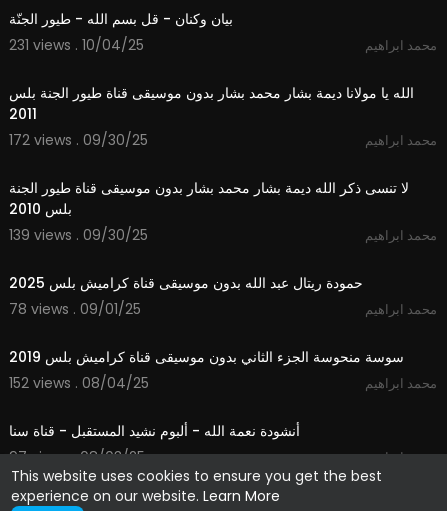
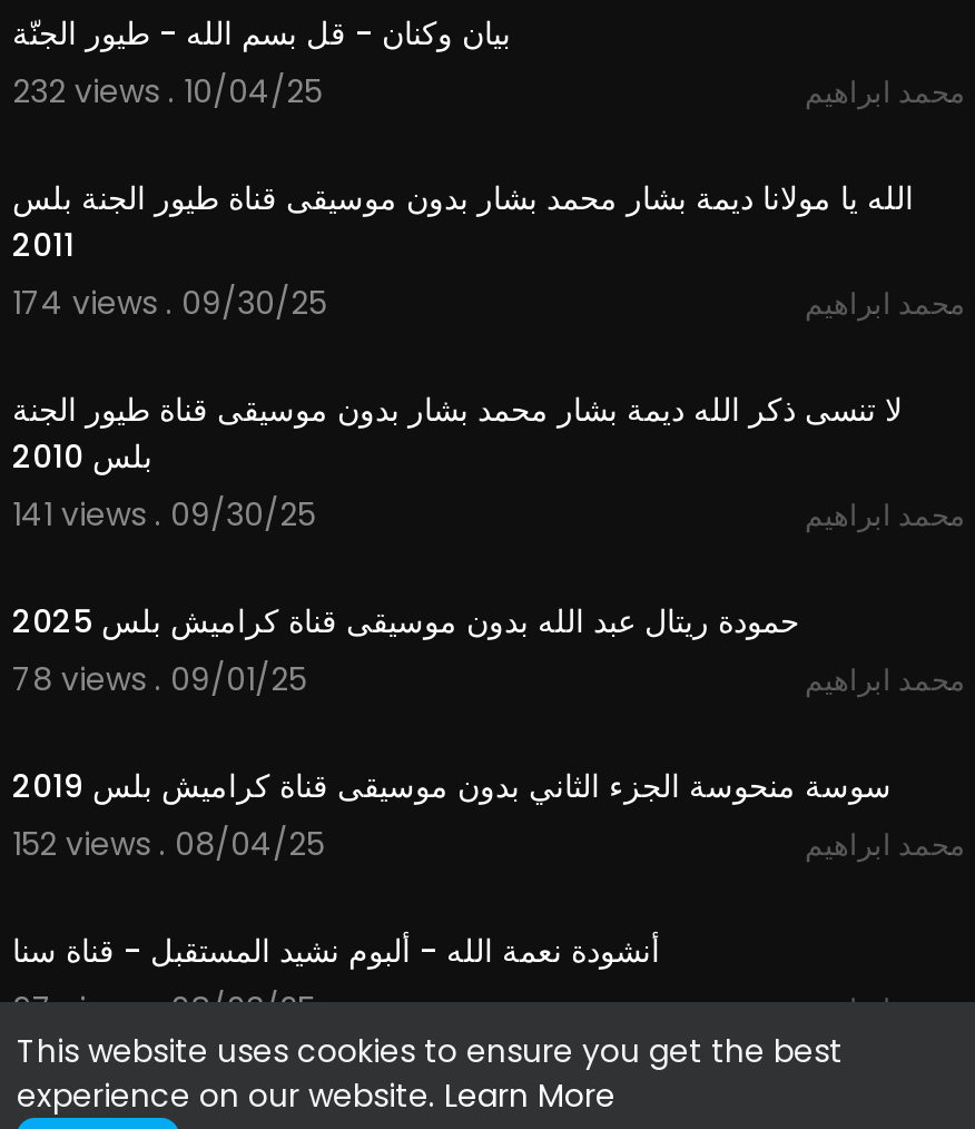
- 231 views . 10/04/25
+ 232 views . 10/04/25

- 172 views . 09/30/25
+ 174 views . 09/30/25

- 139 views . 09/30/25
+ 141 views . 09/30/25
